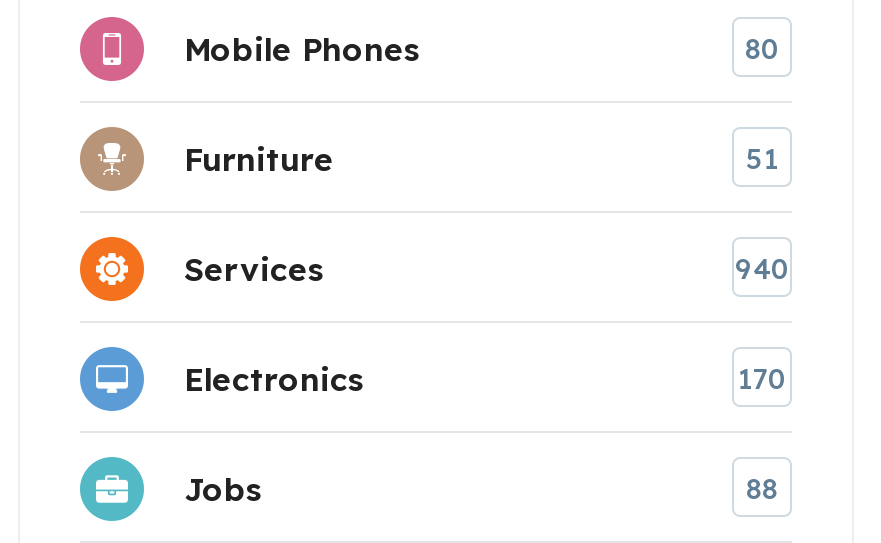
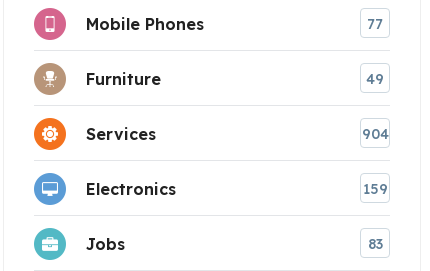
- 80
+ 77

- 51
+ 49

- 940
+ 904

- 170
+ 159

- 88
+ 83
